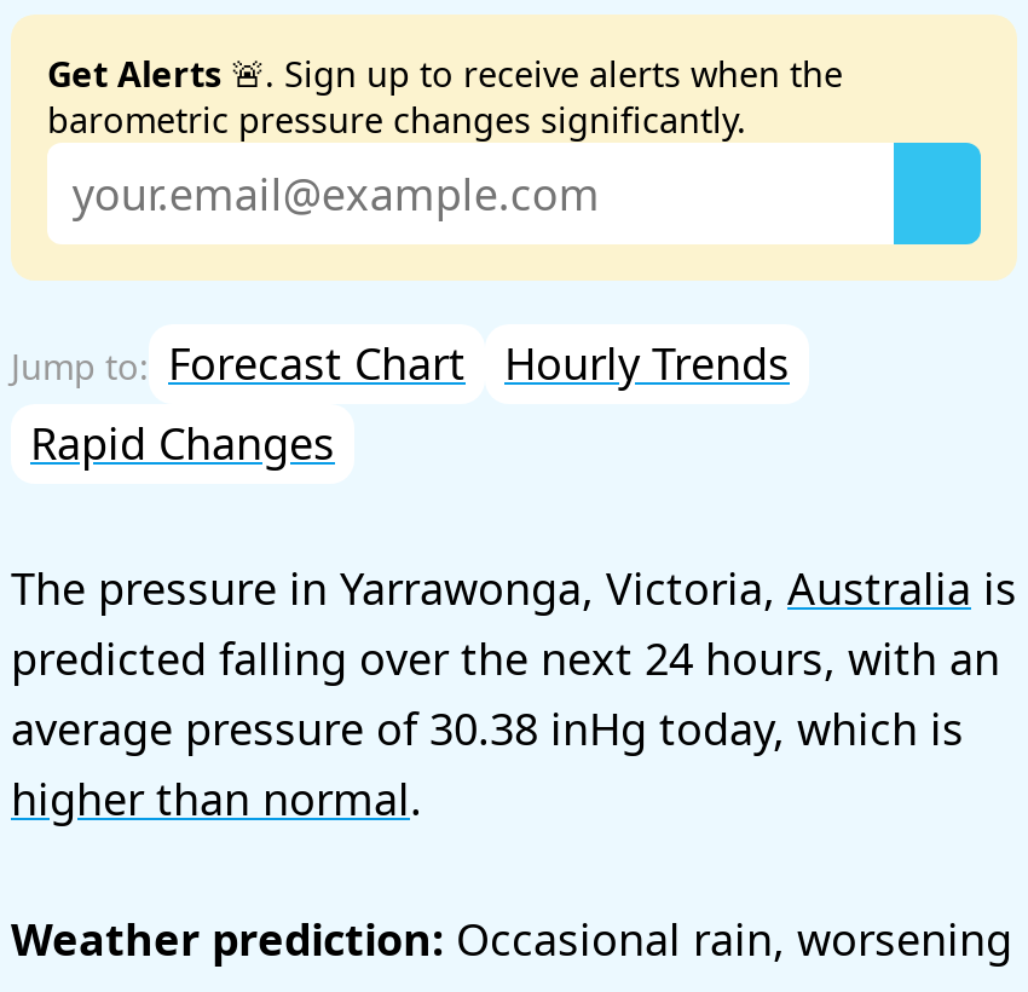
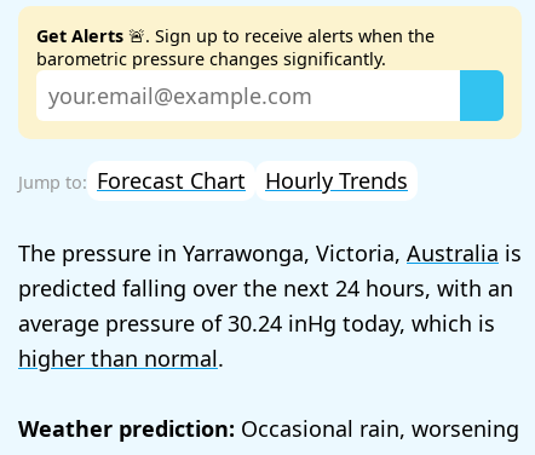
- Rapid Changes

- average pressure of 30.38
+ average pressure of 30.24
